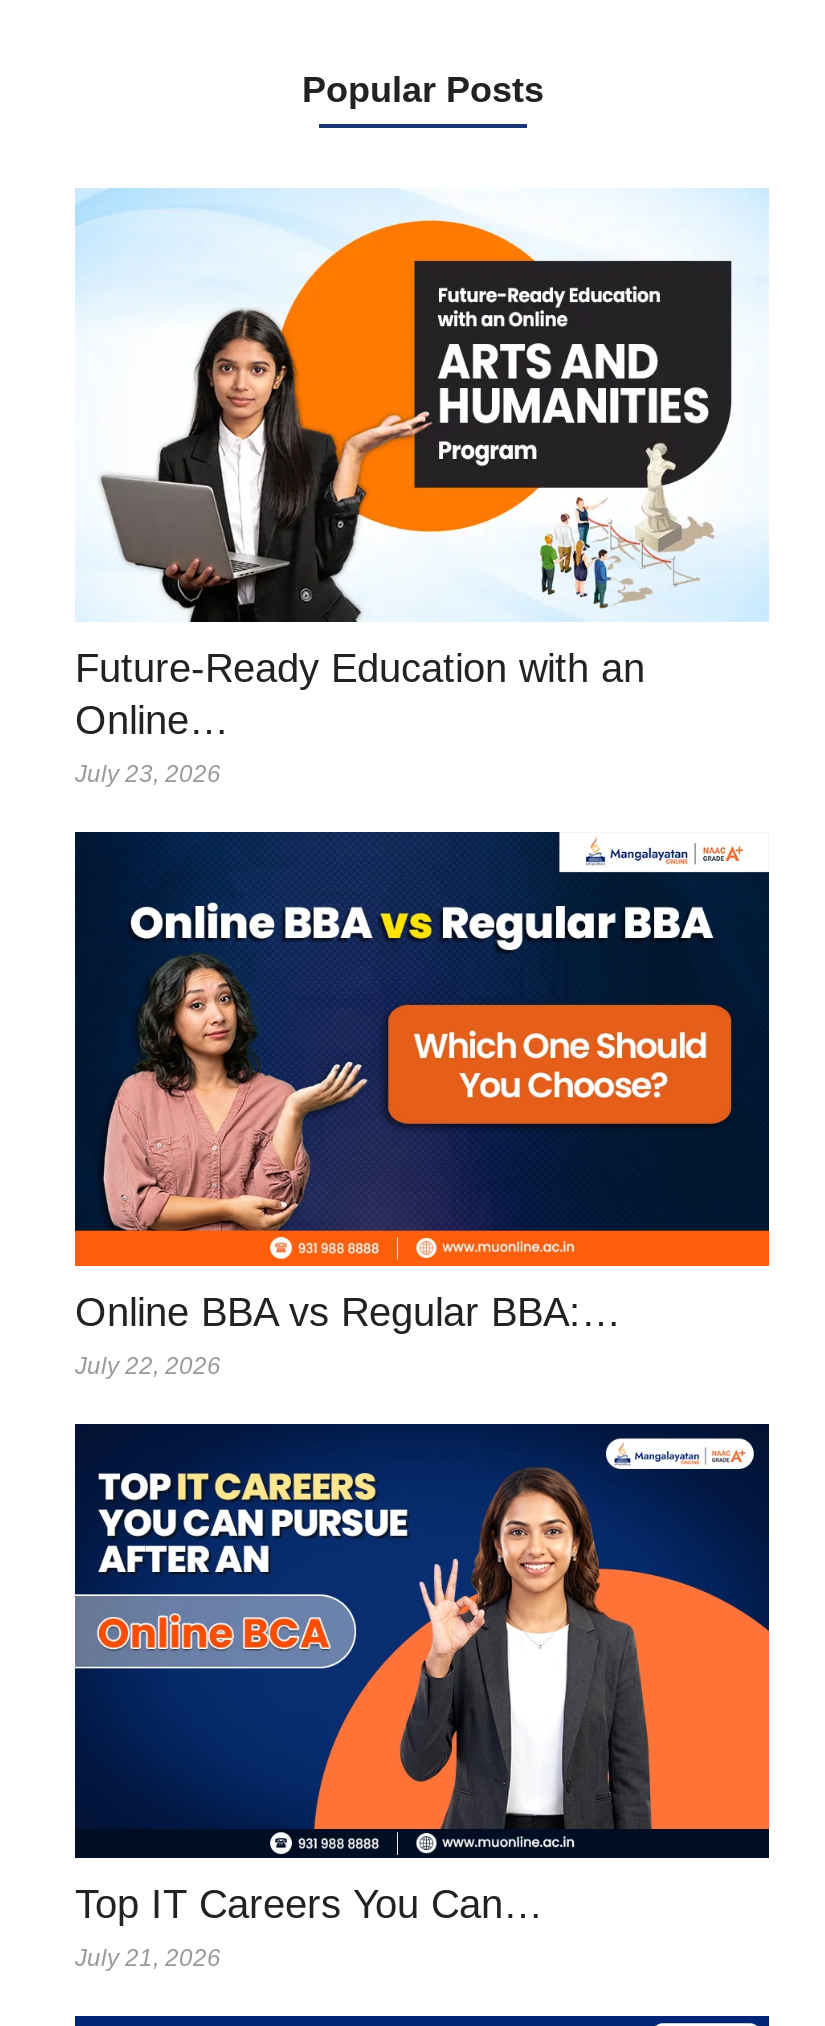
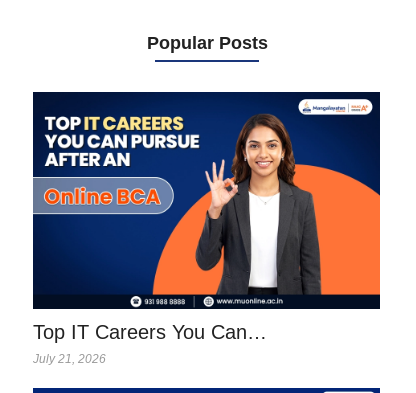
- [image]
- Future-Ready Education with an
- Online…
- July 23, 2026

- [image]
- Online BBA vs Regular BBA:…
- July 22, 2026
